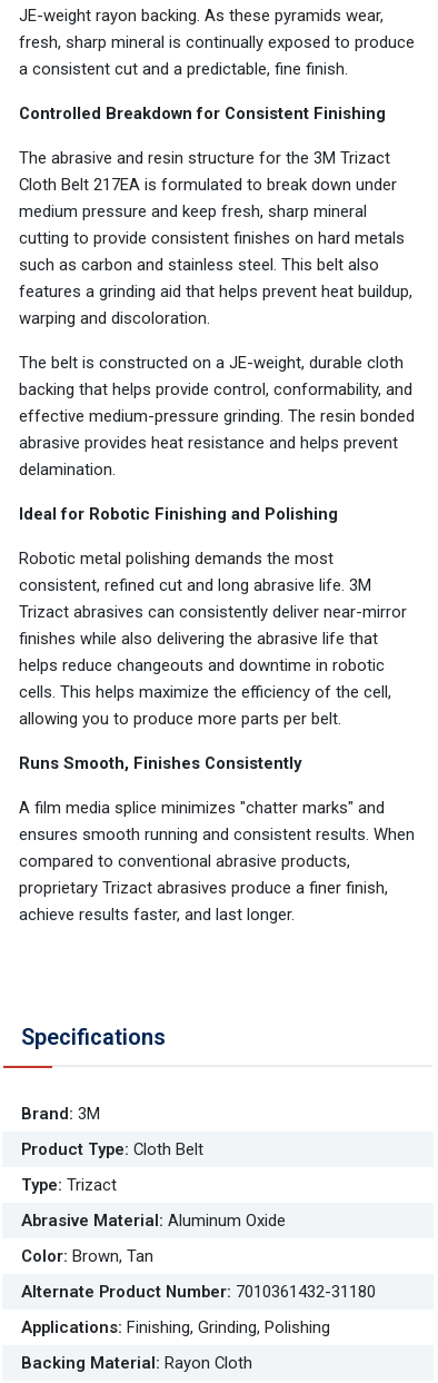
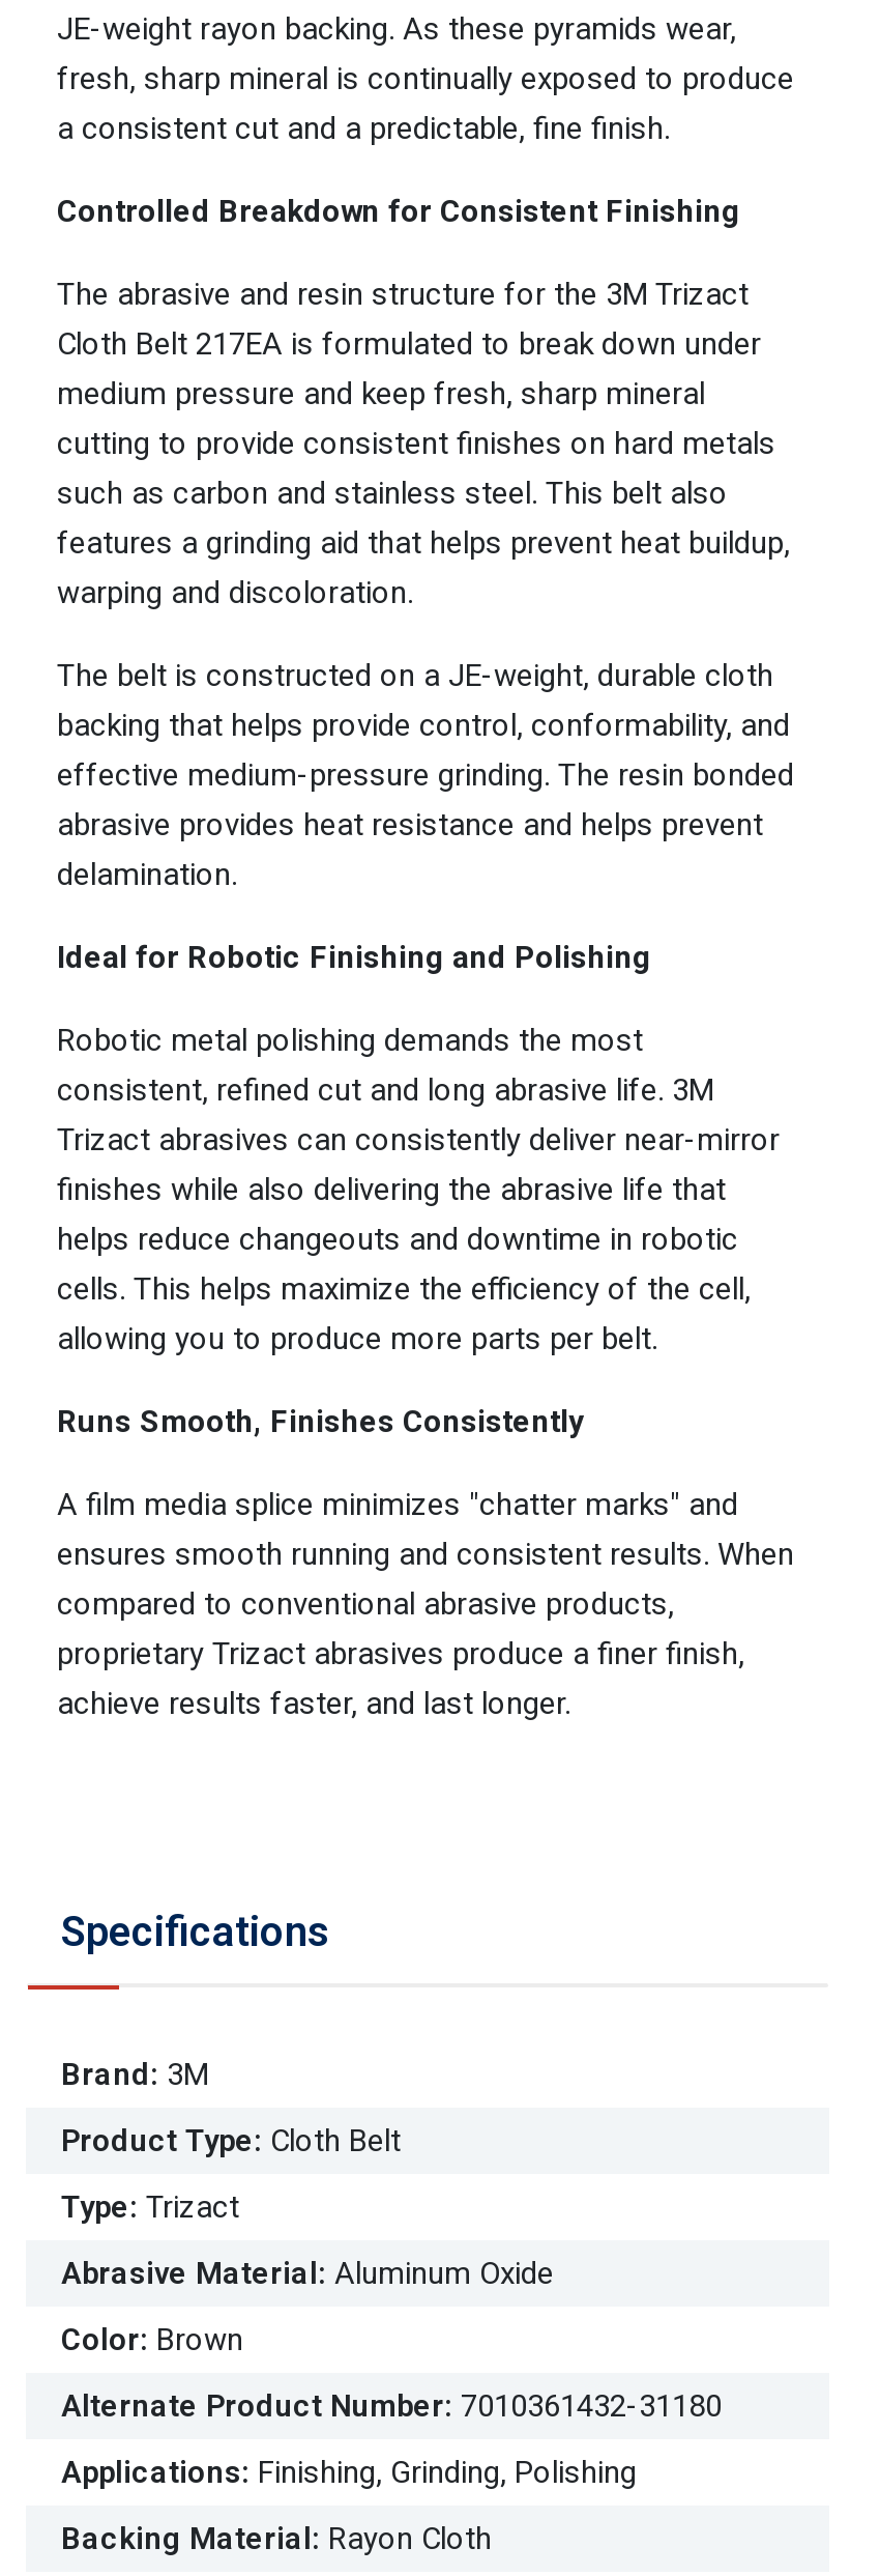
- Color: Brown, Tan
+ Color: Brown
